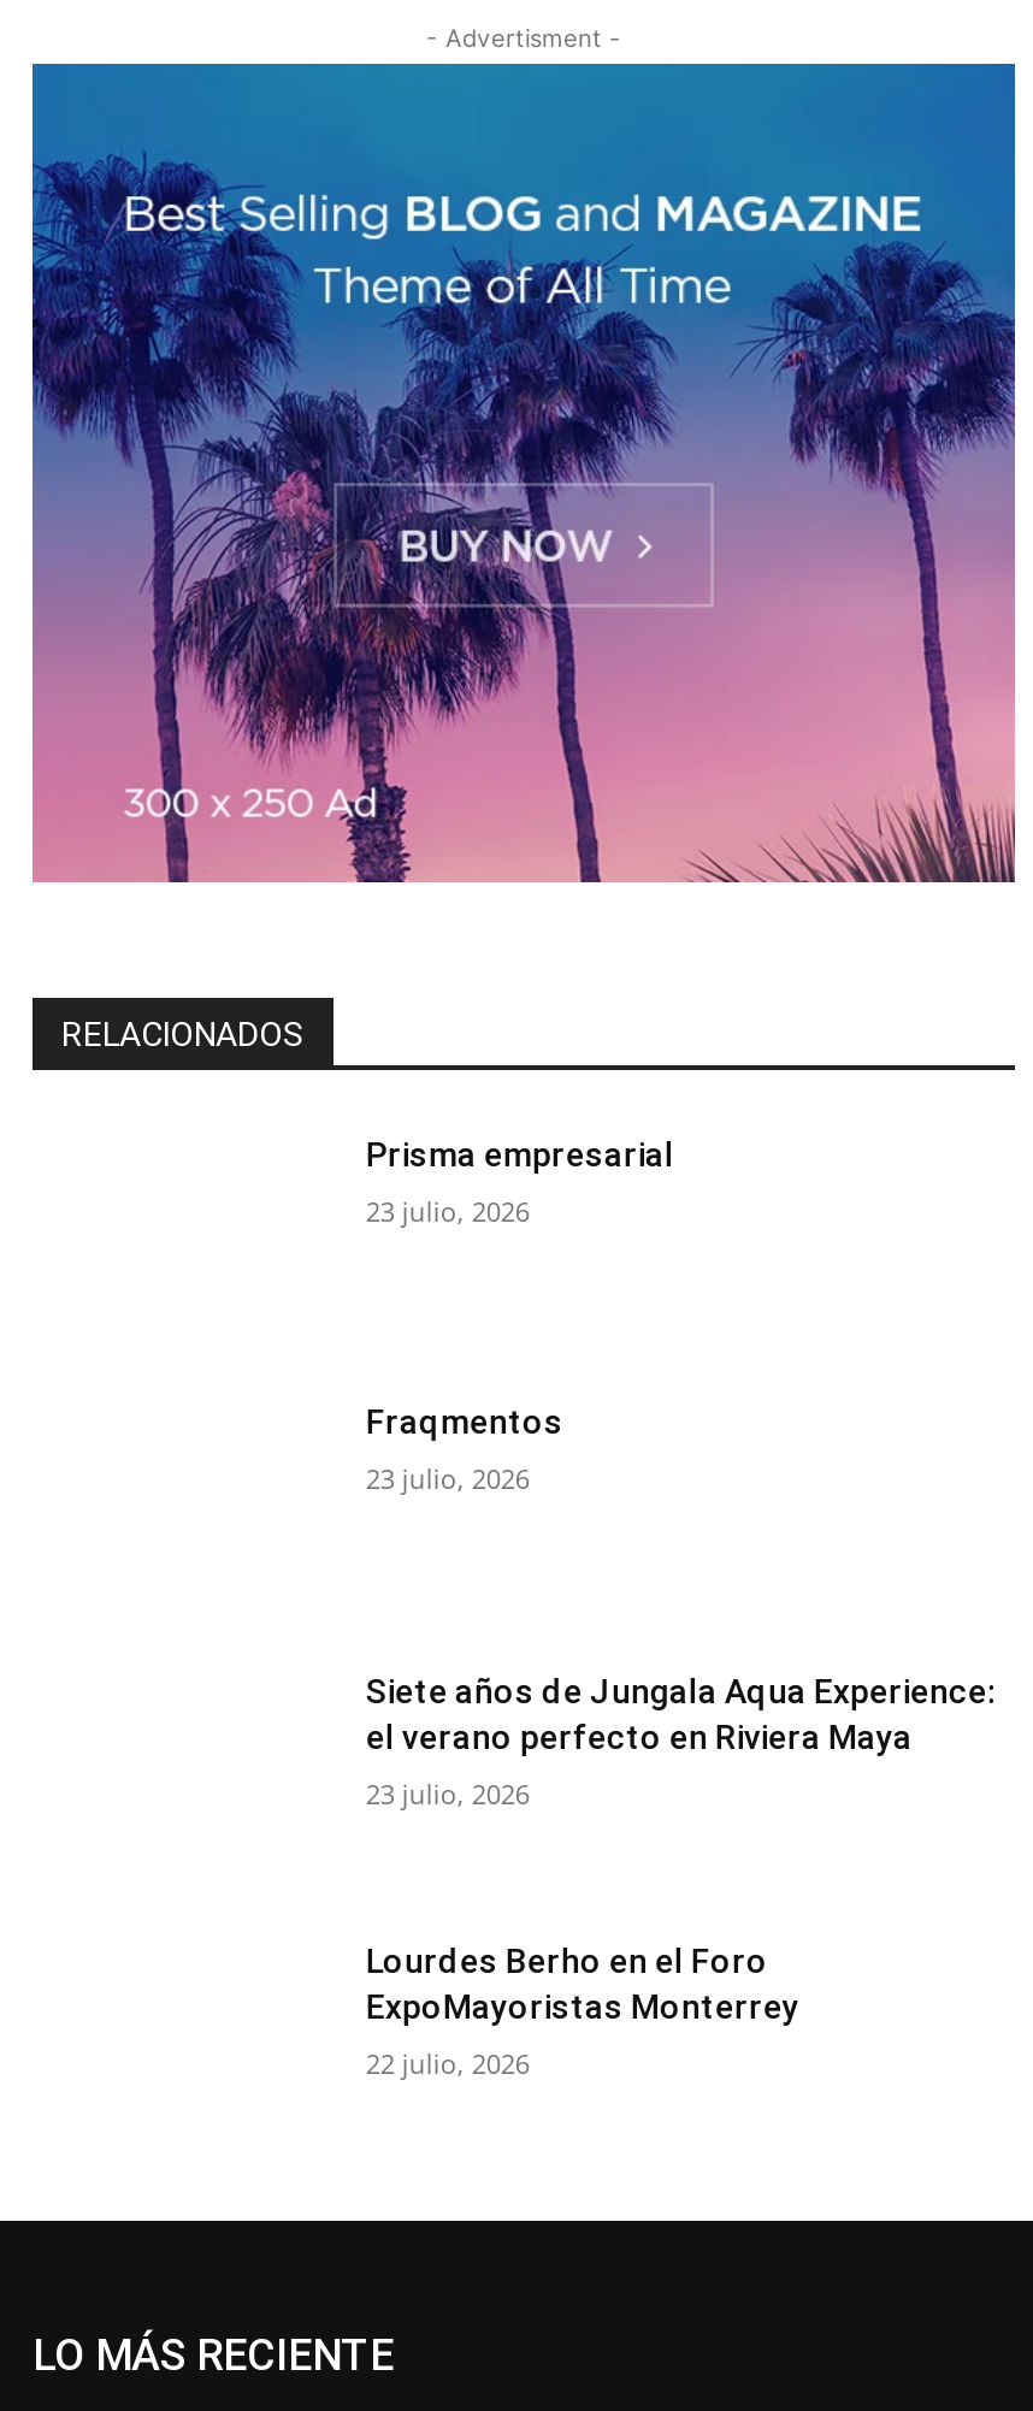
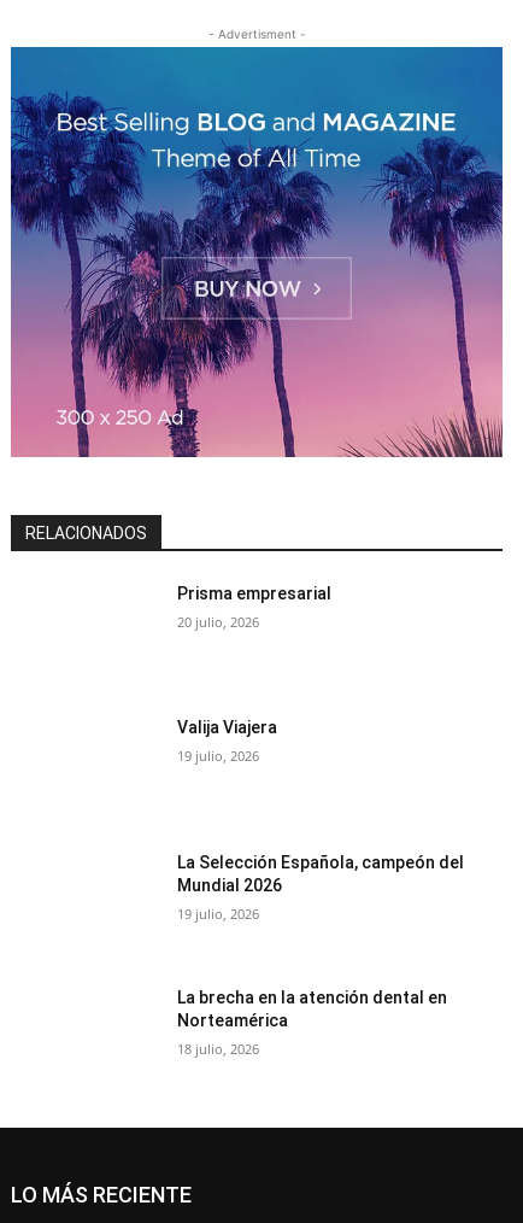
- 23 julio, 2026
+ 20 julio, 2026

- Fraqmentos
+ Valija Viajera

- 23 julio, 2026
+ 19 julio, 2026

- Siete años de Jungala Aqua Experience:
- el verano perfecto en Riviera Maya
+ La Selección Española, campeón del
+ Mundial 2026

- 23 julio, 2026
+ 19 julio, 2026

- Lourdes Berho en el Foro
- ExpoMayoristas Monterrey
+ La brecha en la atención dental en
+ Norteamérica

- 22 julio, 2026
+ 18 julio, 2026
